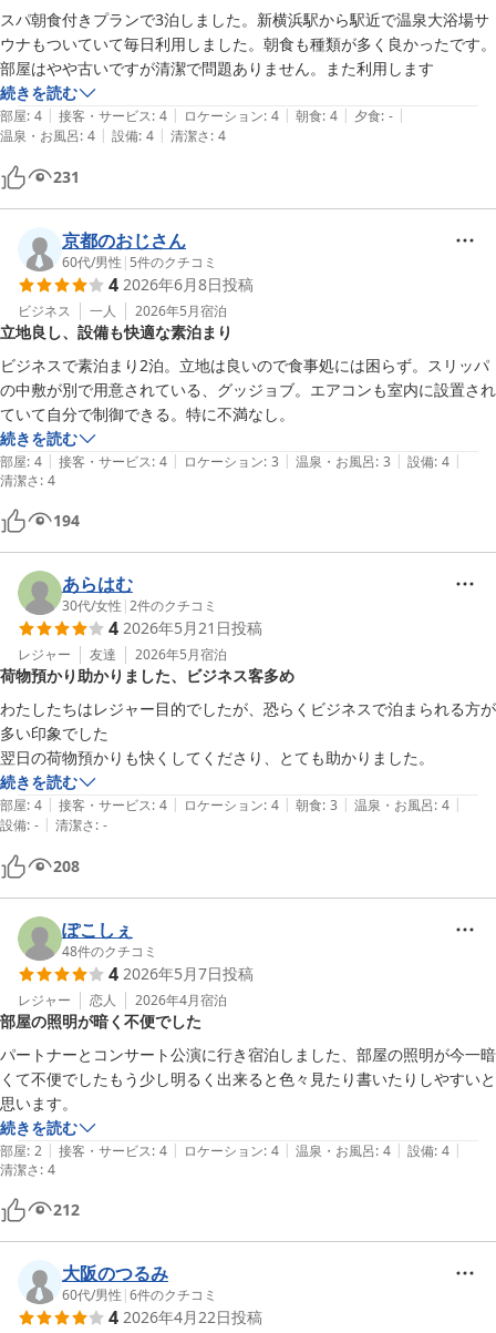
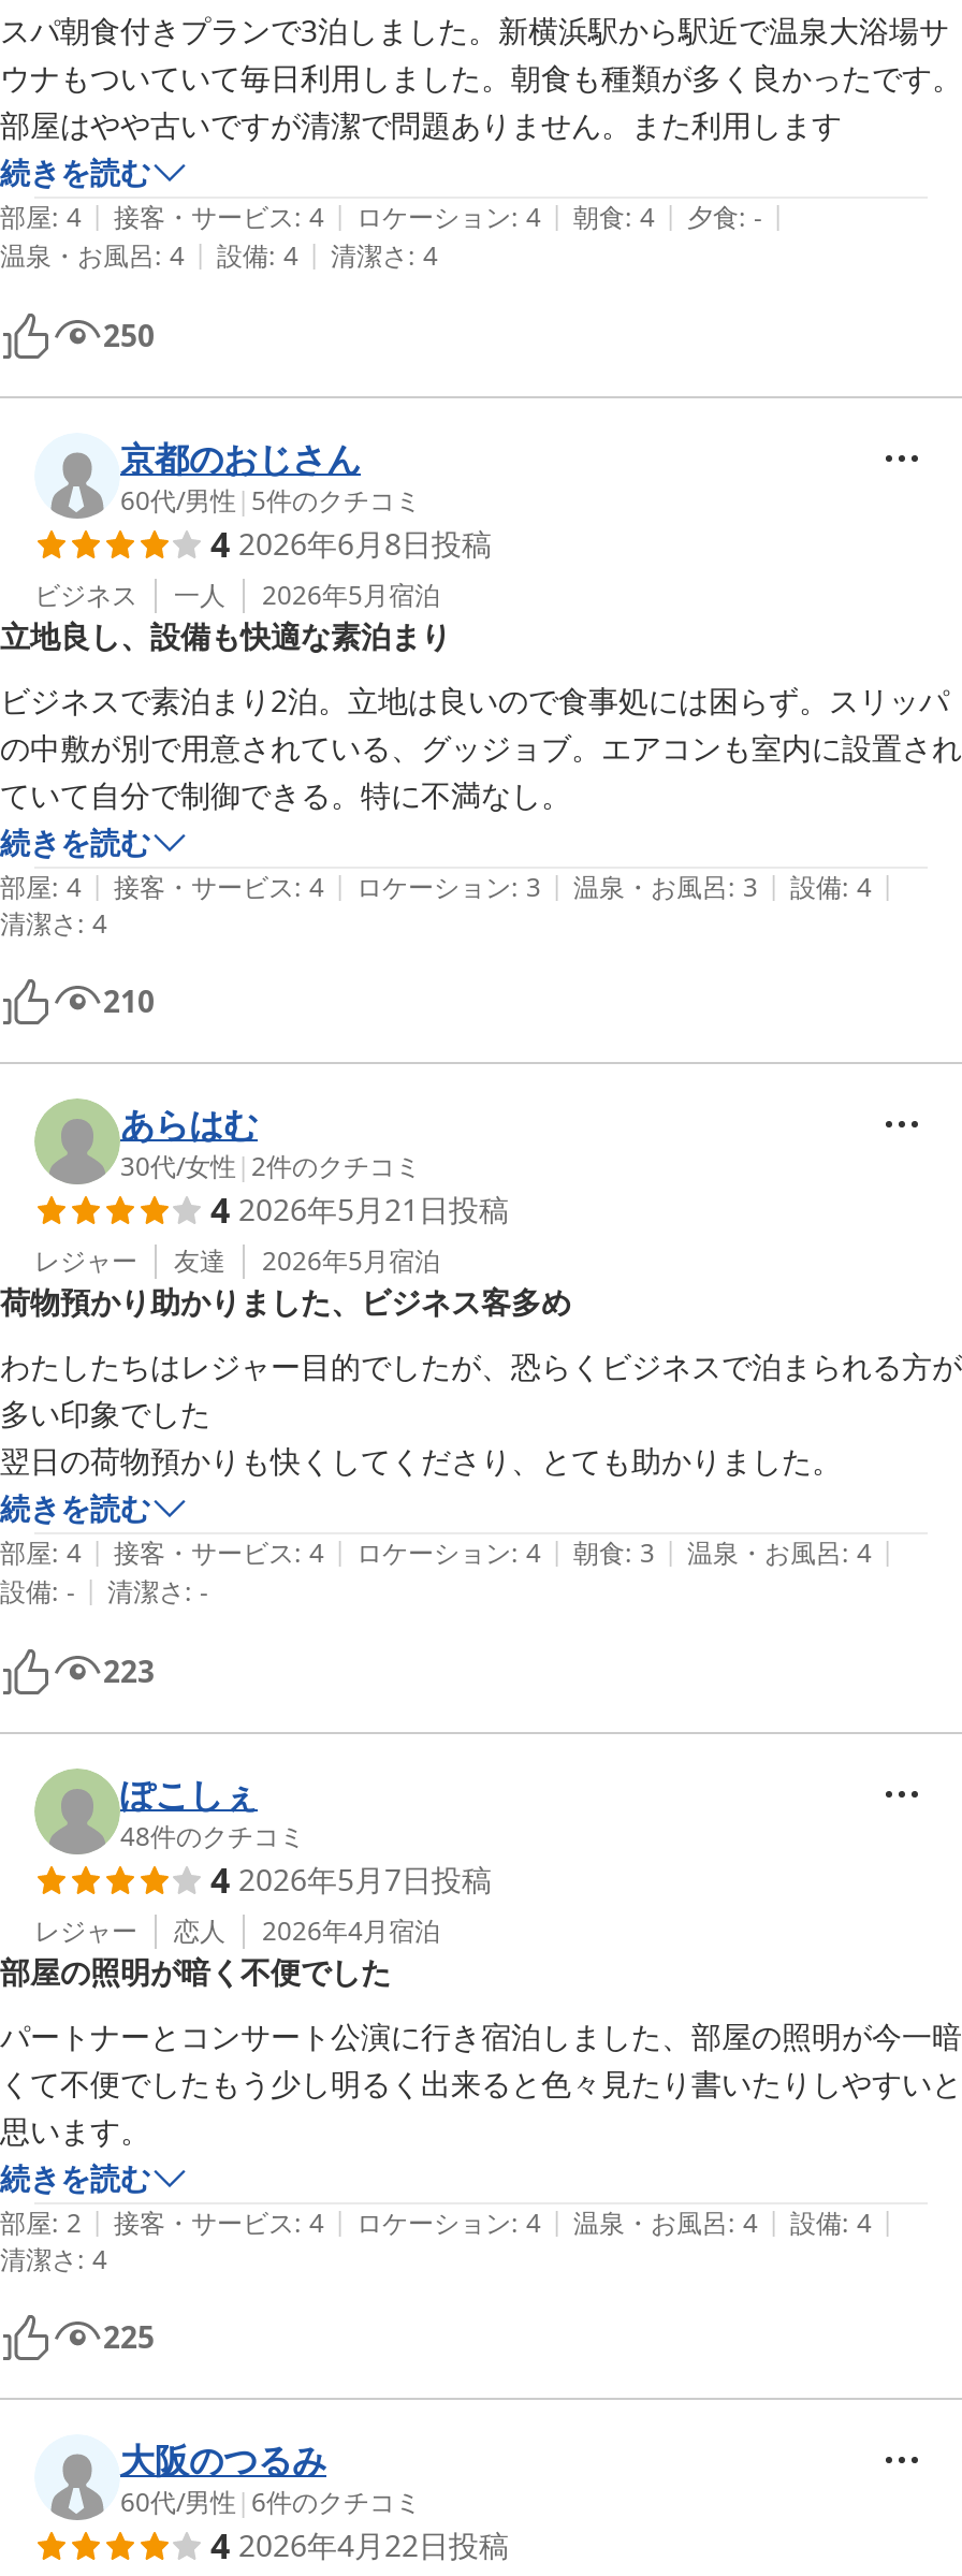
- 231
+ 250

- 194
+ 210

- 208
+ 223

- 212
+ 225
